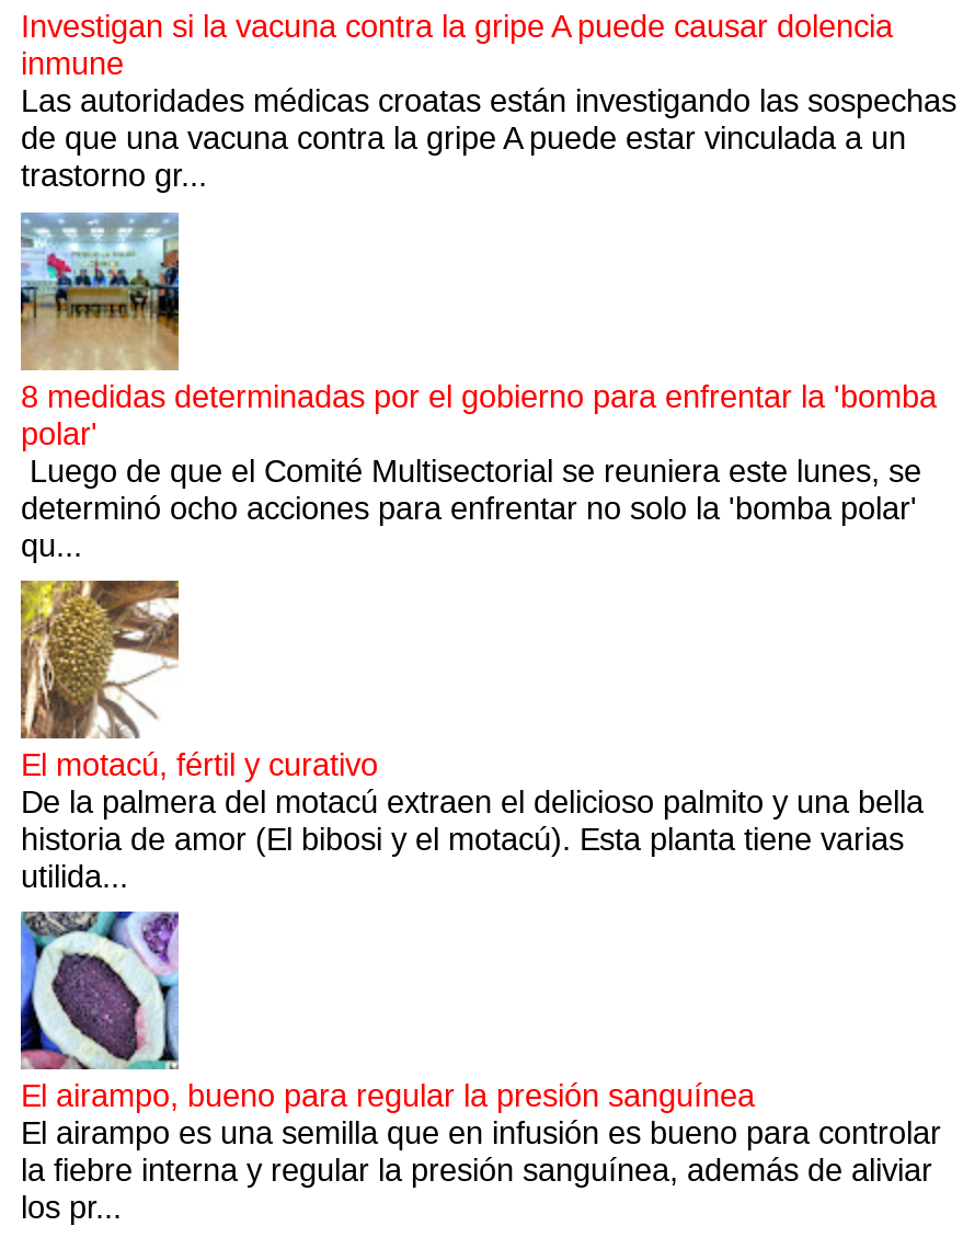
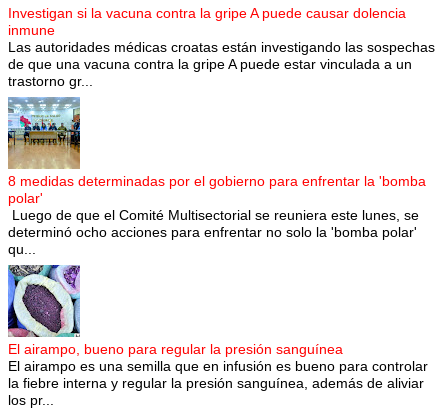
- [image]
- El motacú, fértil y curativo
- De la palmera del motacú extraen el delicioso palmito y una bella
- historia de amor (El bibosi y el motacú). Esta planta tiene varias
- utilida...
